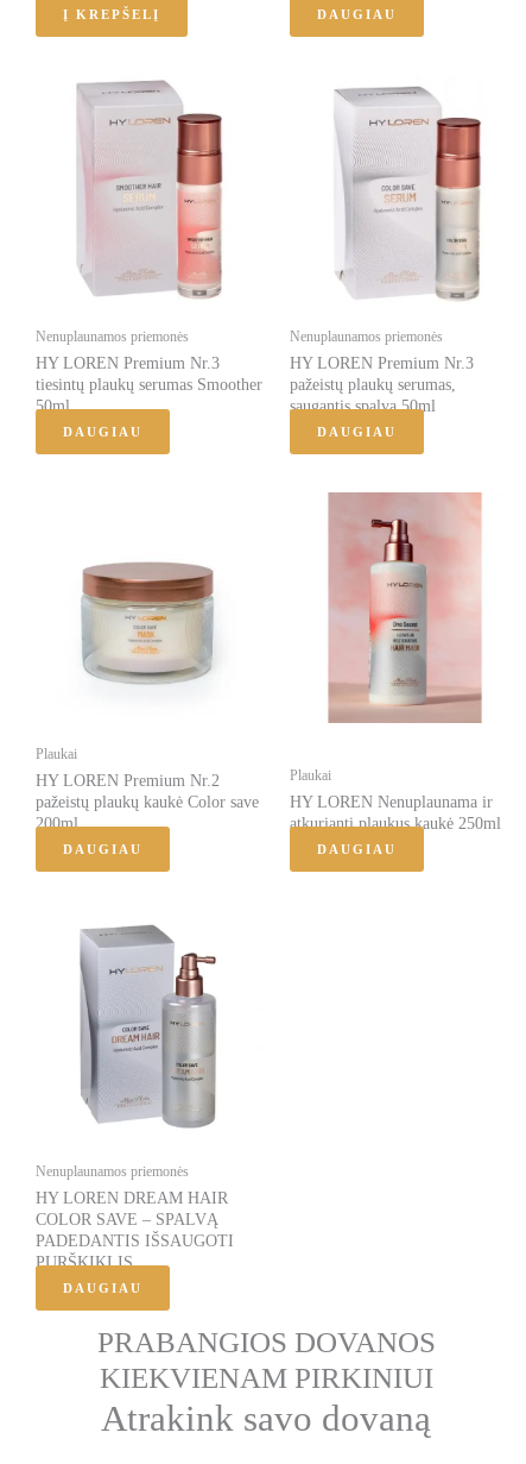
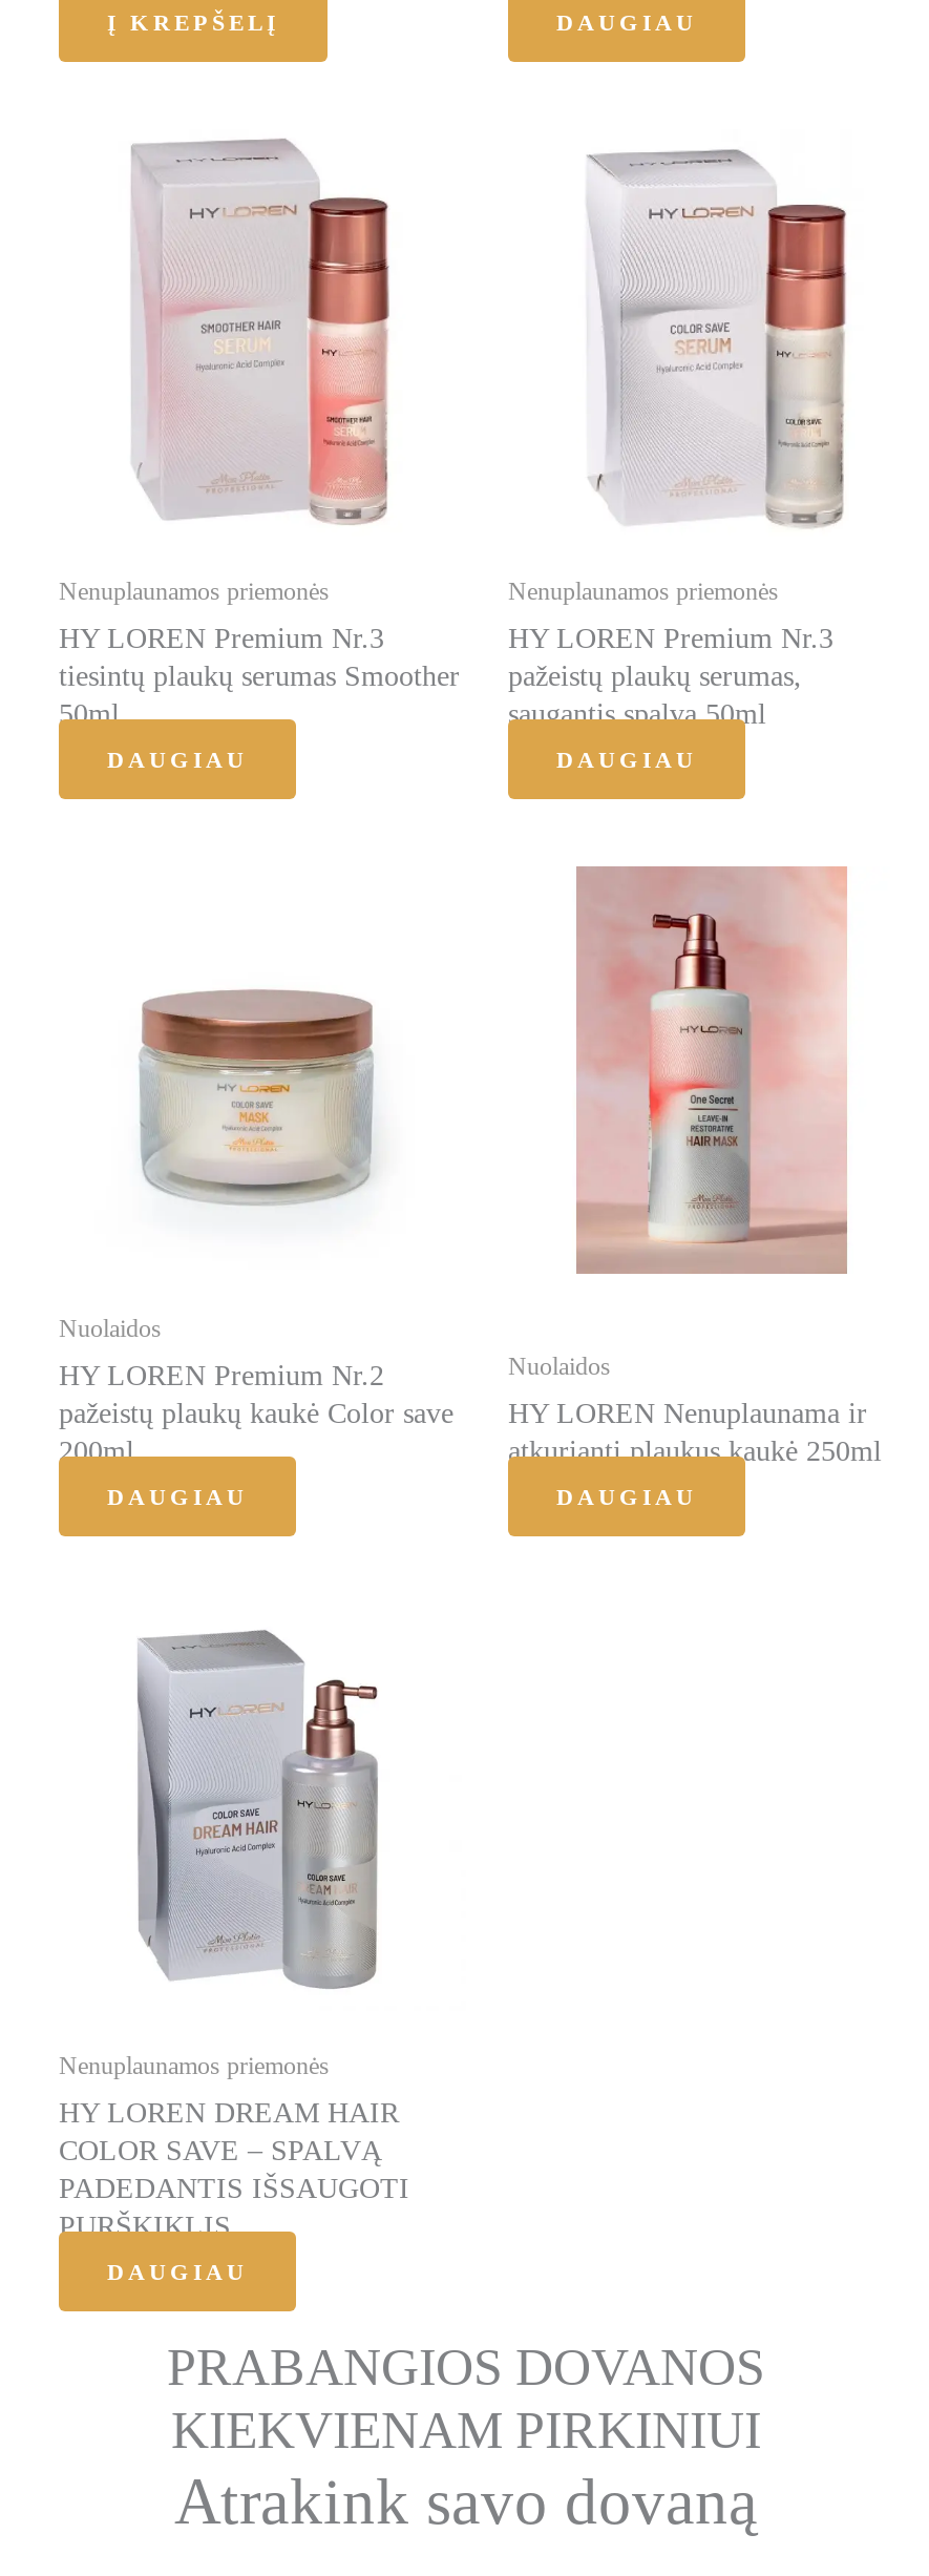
- Plaukai
+ Nuolaidos

- Plaukai
+ Nuolaidos
